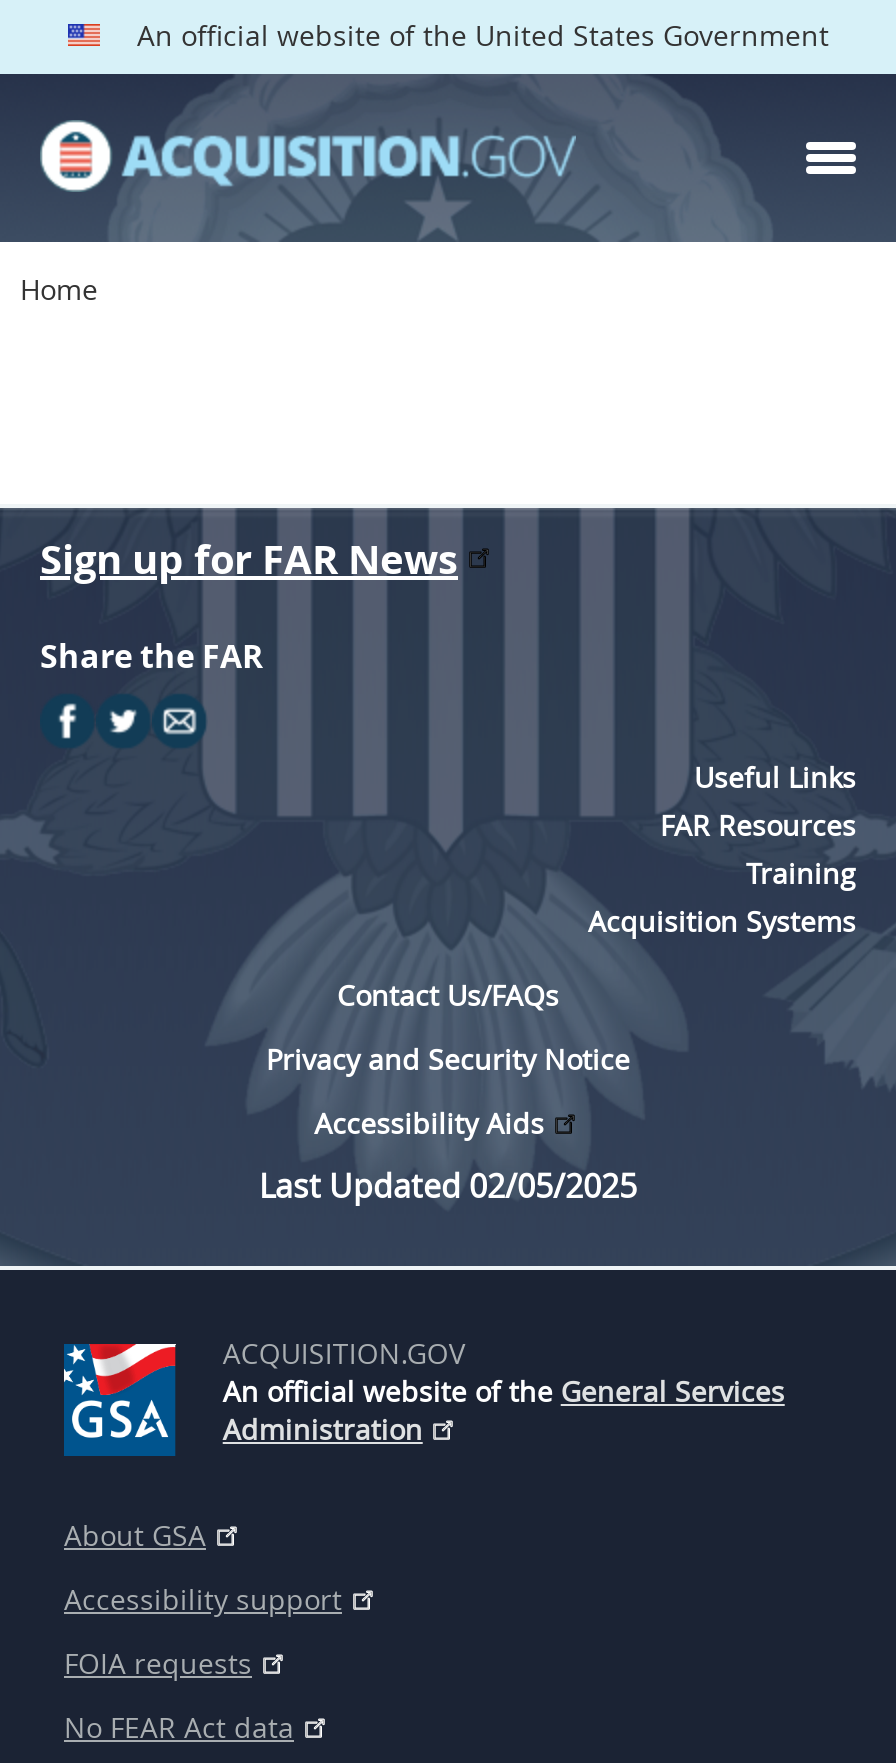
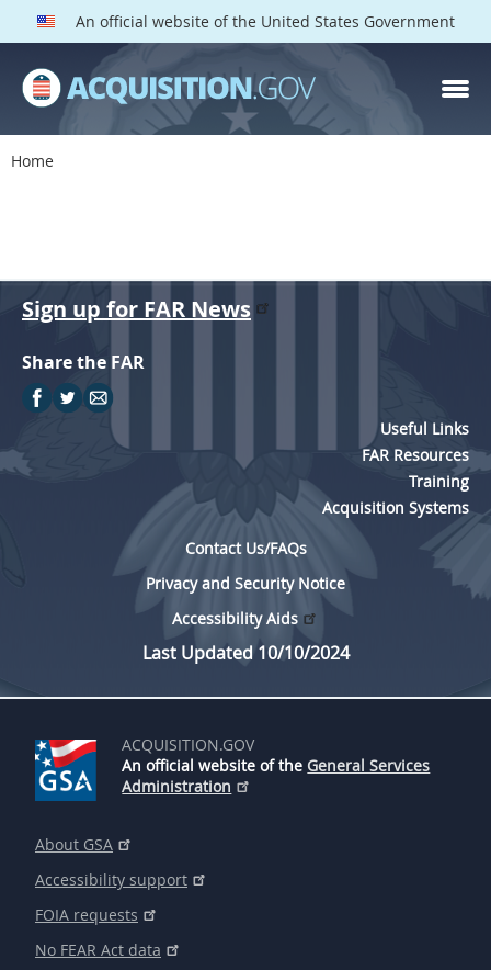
- Last Updated 02/05/2025
+ Last Updated 10/10/2024
